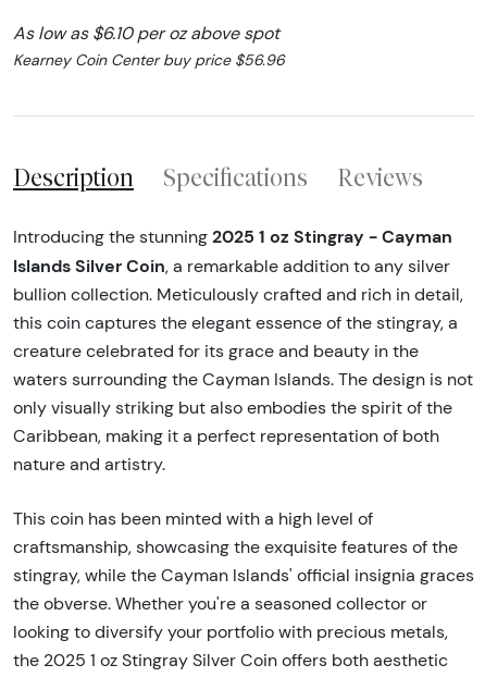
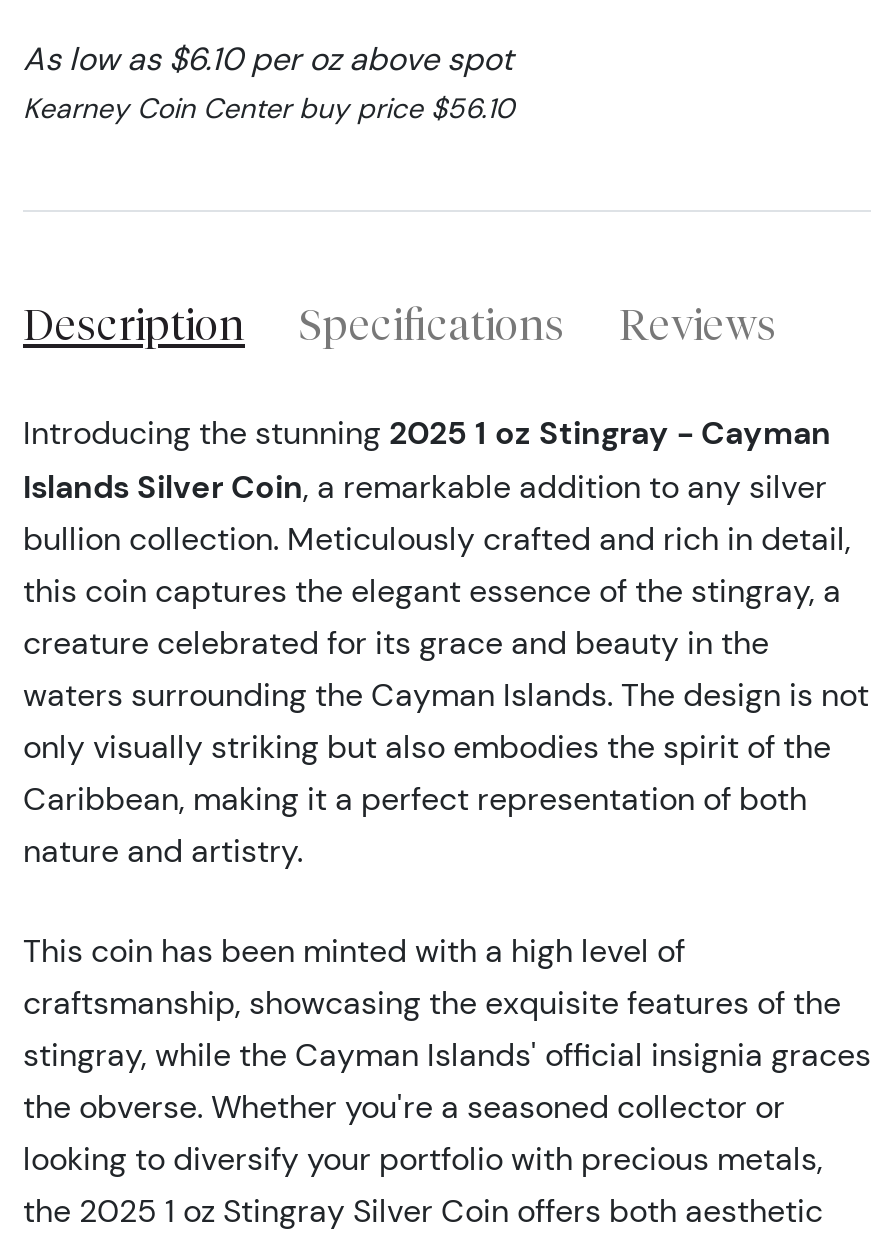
- Kearney Coin Center buy price $56.96
+ Kearney Coin Center buy price $56.10
